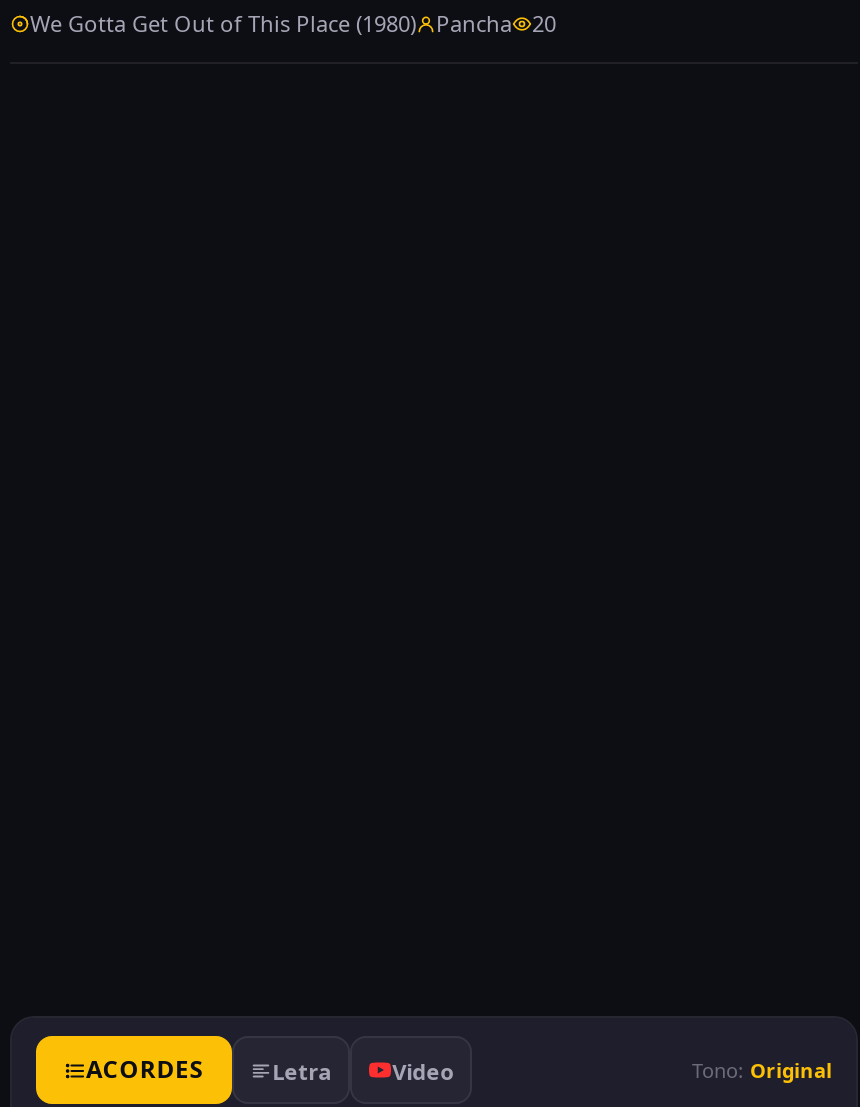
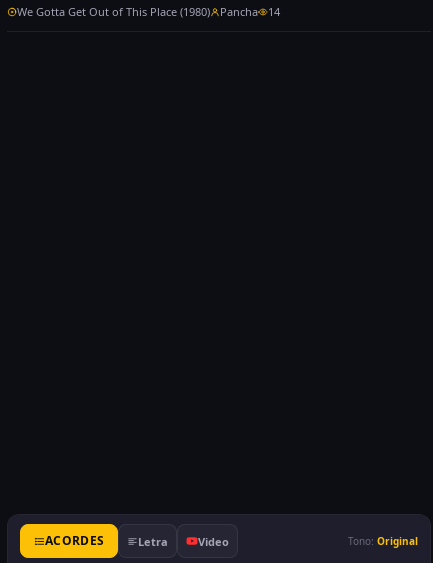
- We Gotta Get Out of This Place (1980) Pancha 20
+ We Gotta Get Out of This Place (1980) Pancha 14
